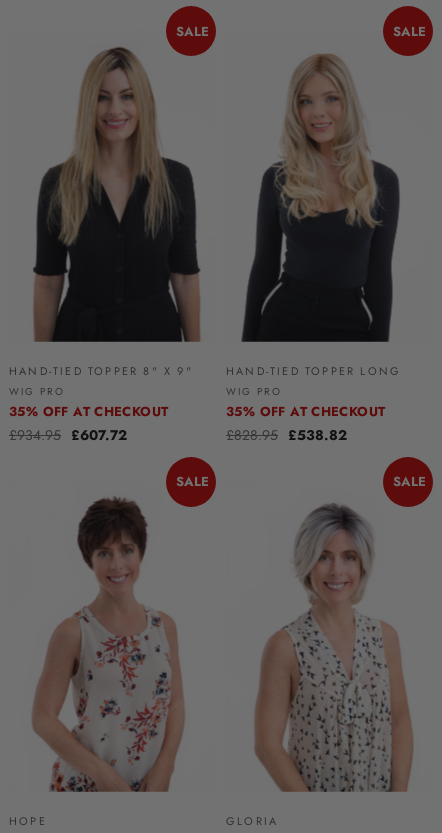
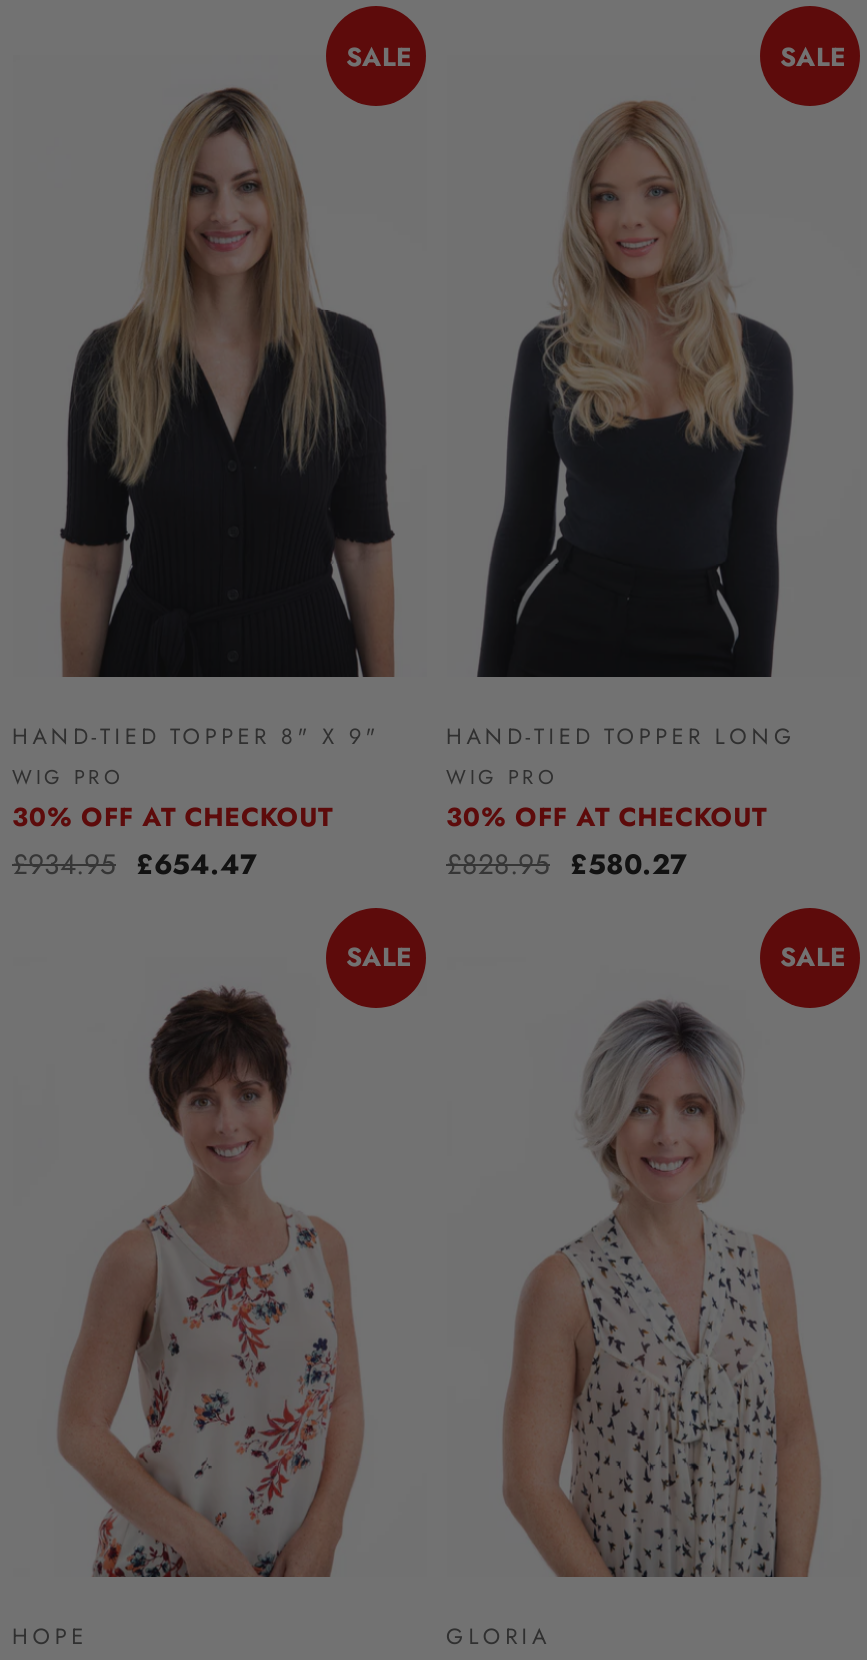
- 35% OFF AT CHECKOUT
+ 30% OFF AT CHECKOUT

- 35% OFF AT CHECKOUT
+ 30% OFF AT CHECKOUT

- £934.95 £607.72
+ £934.95 £654.47

- £828.95 £538.82
+ £828.95 £580.27
